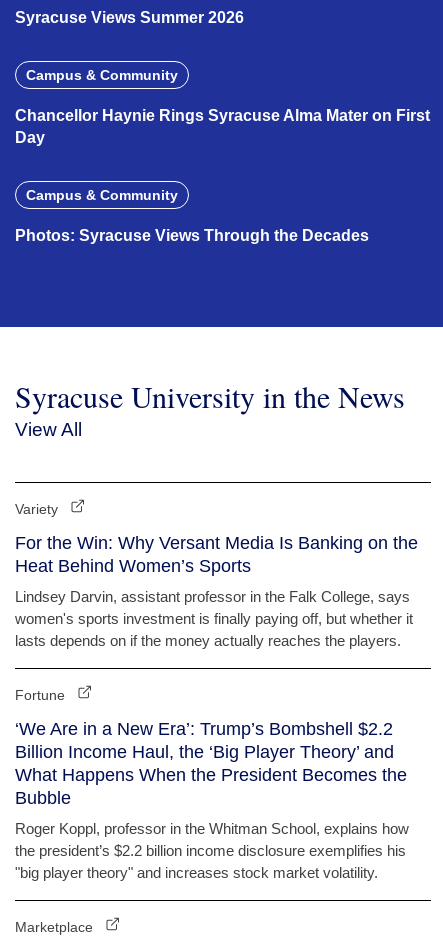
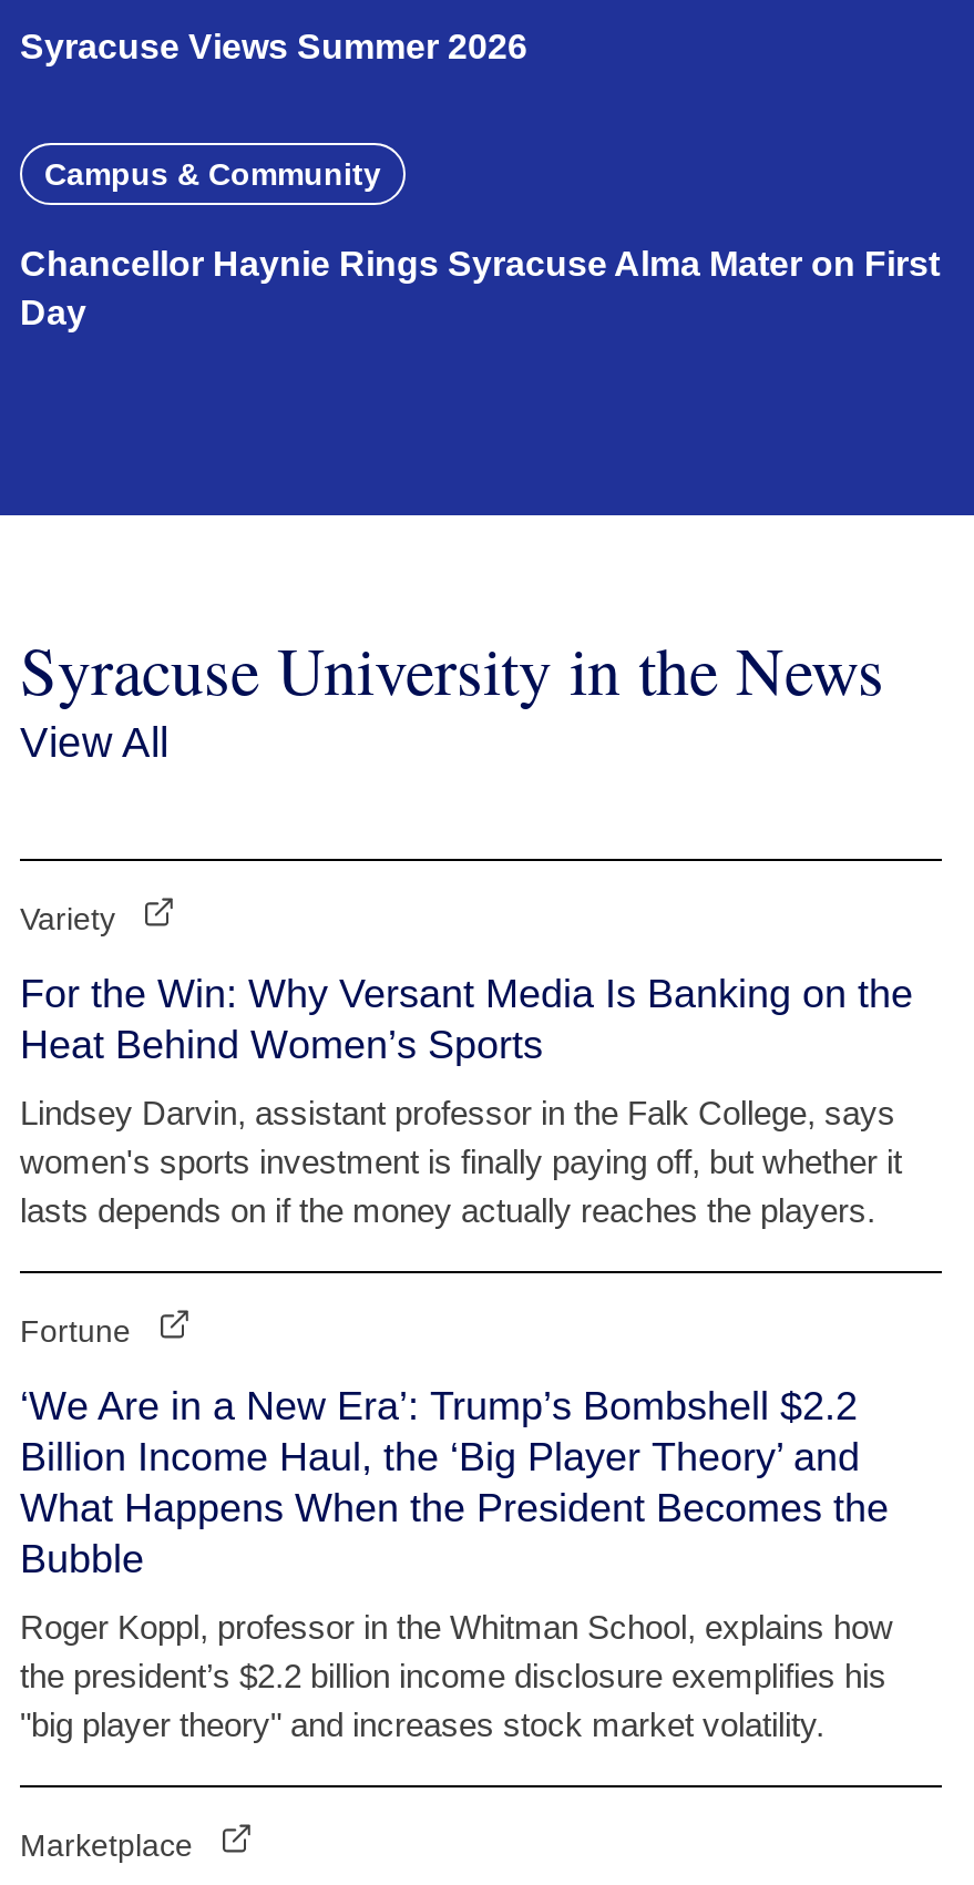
- Campus & Community
- Photos: Syracuse Views Through the Decades
